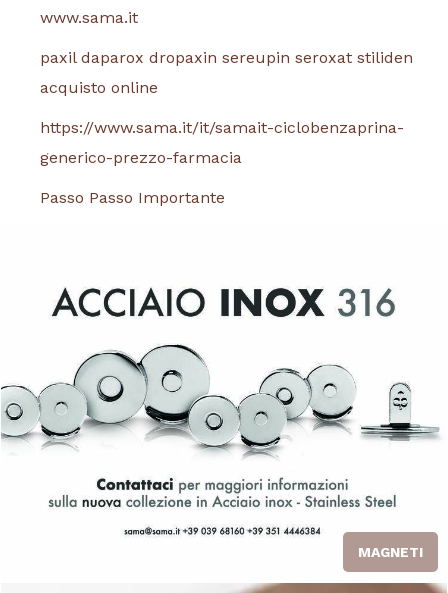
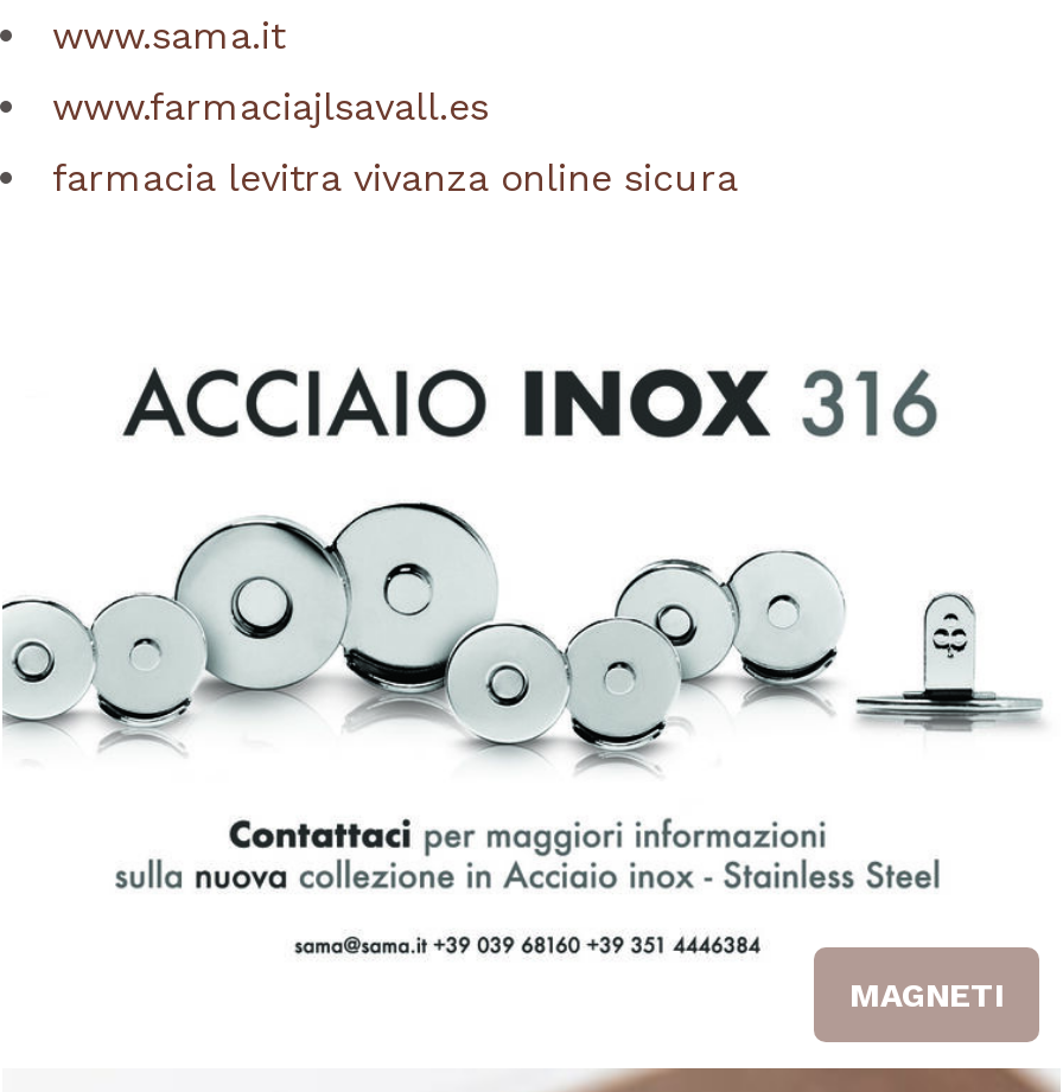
- paxil daparox dropaxin sereupin seroxat stiliden
- acquisto online
- https://www.sama.it/it/samait-ciclobenzaprina-
- generico-prezzo-farmacia
- Passo Passo Importante
+ www.farmaciajlsavall.es
+ farmacia levitra vivanza online sicura
